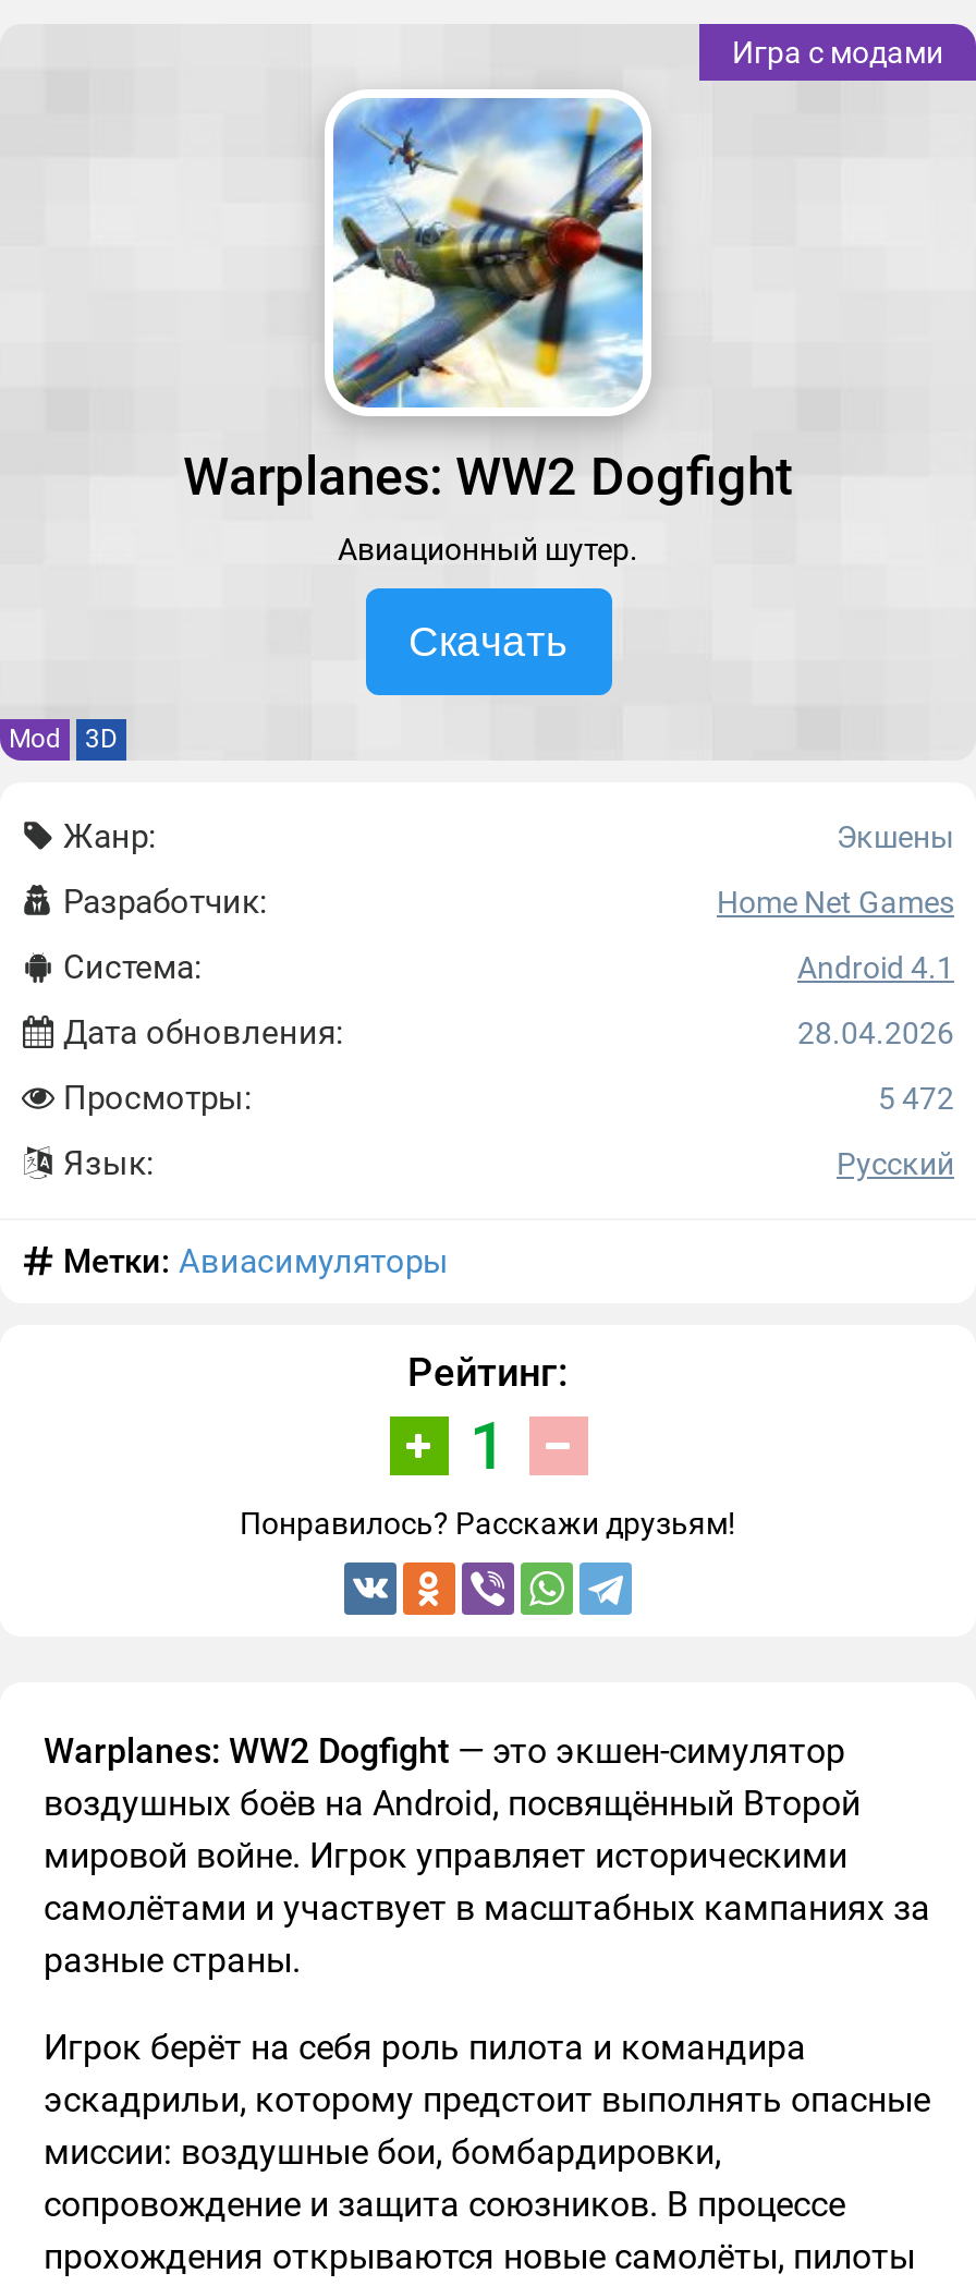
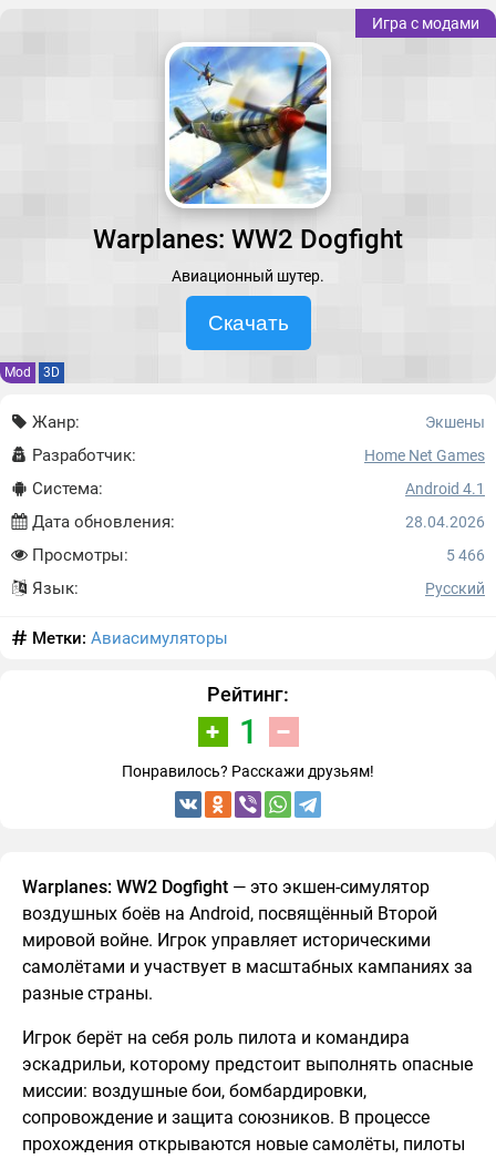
- 5 472
+ 5 466
